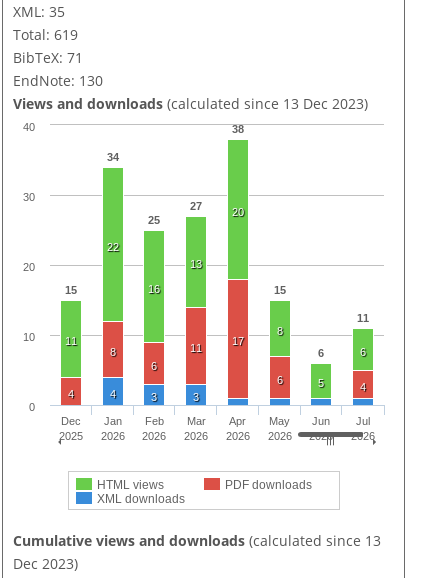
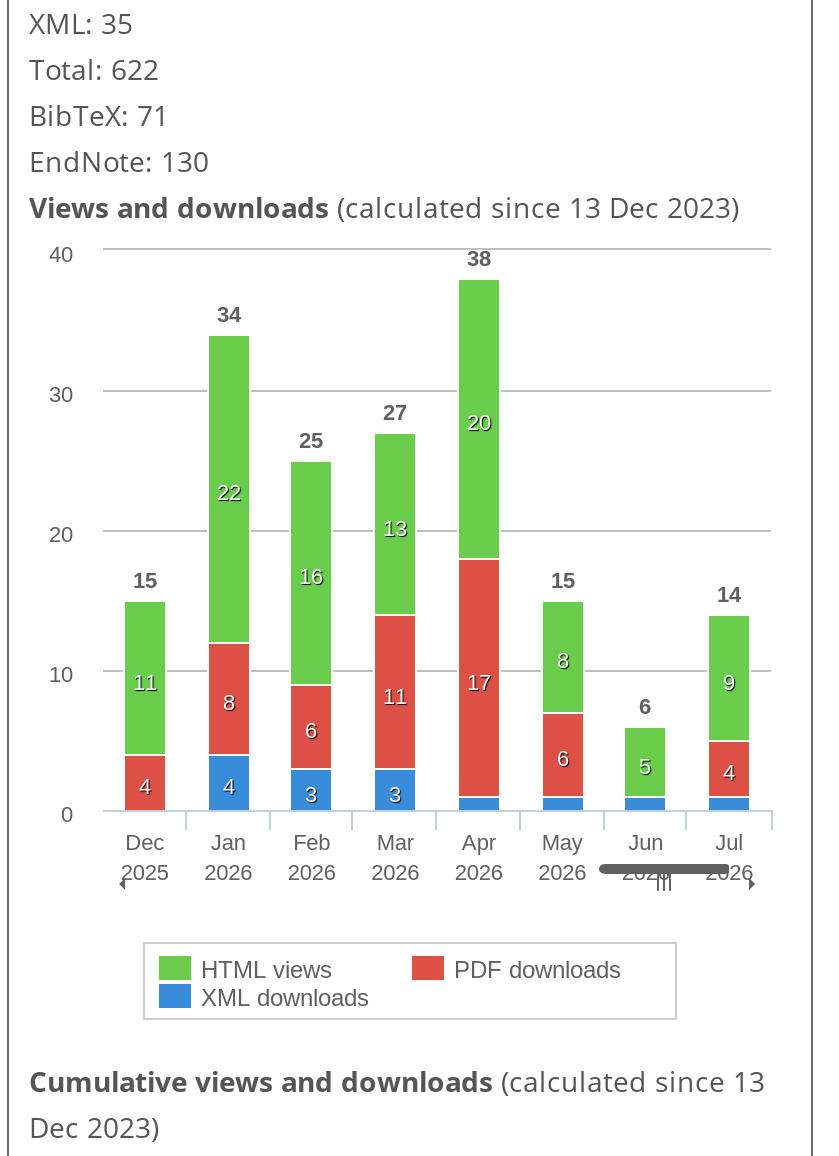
- Total: 619
+ Total: 622

- 11
+ 14

- 6
+ 9
